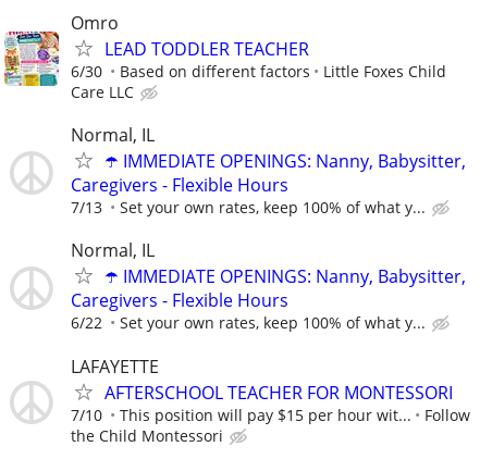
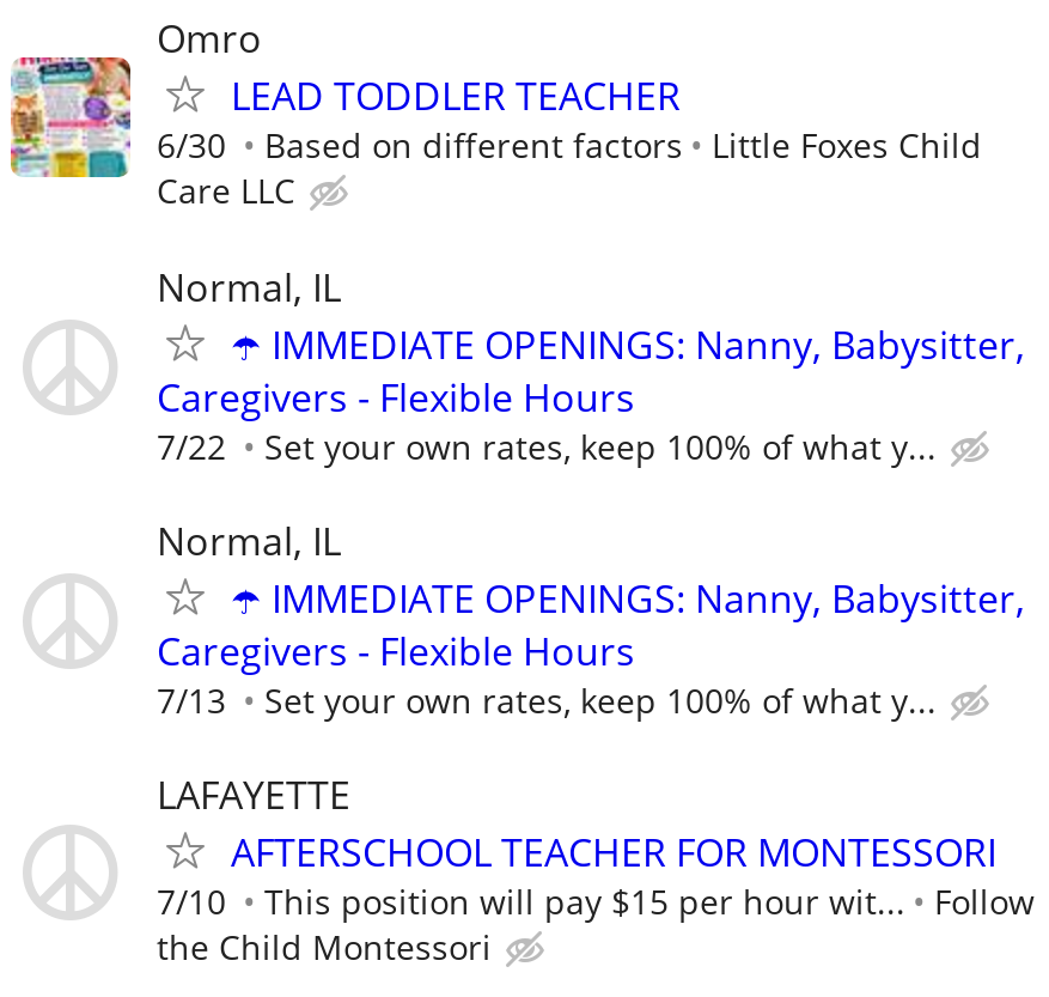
- 7/13 Set your own rates, keep 100% of what y...
+ 7/22 Set your own rates, keep 100% of what y...

- 6/22 Set your own rates, keep 100% of what y...
+ 7/13 Set your own rates, keep 100% of what y...
